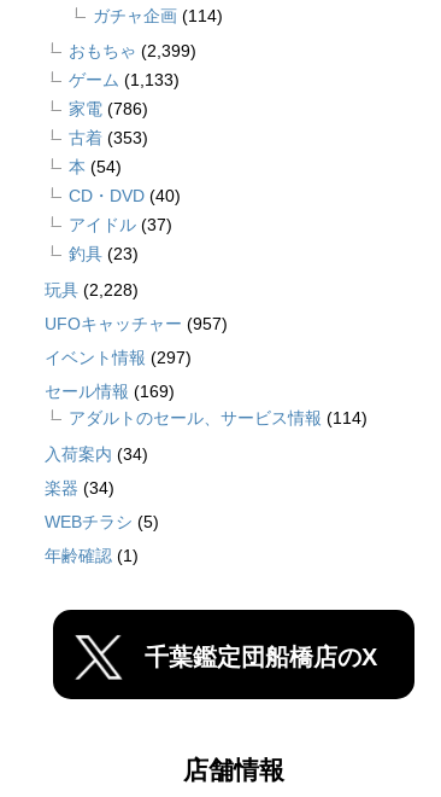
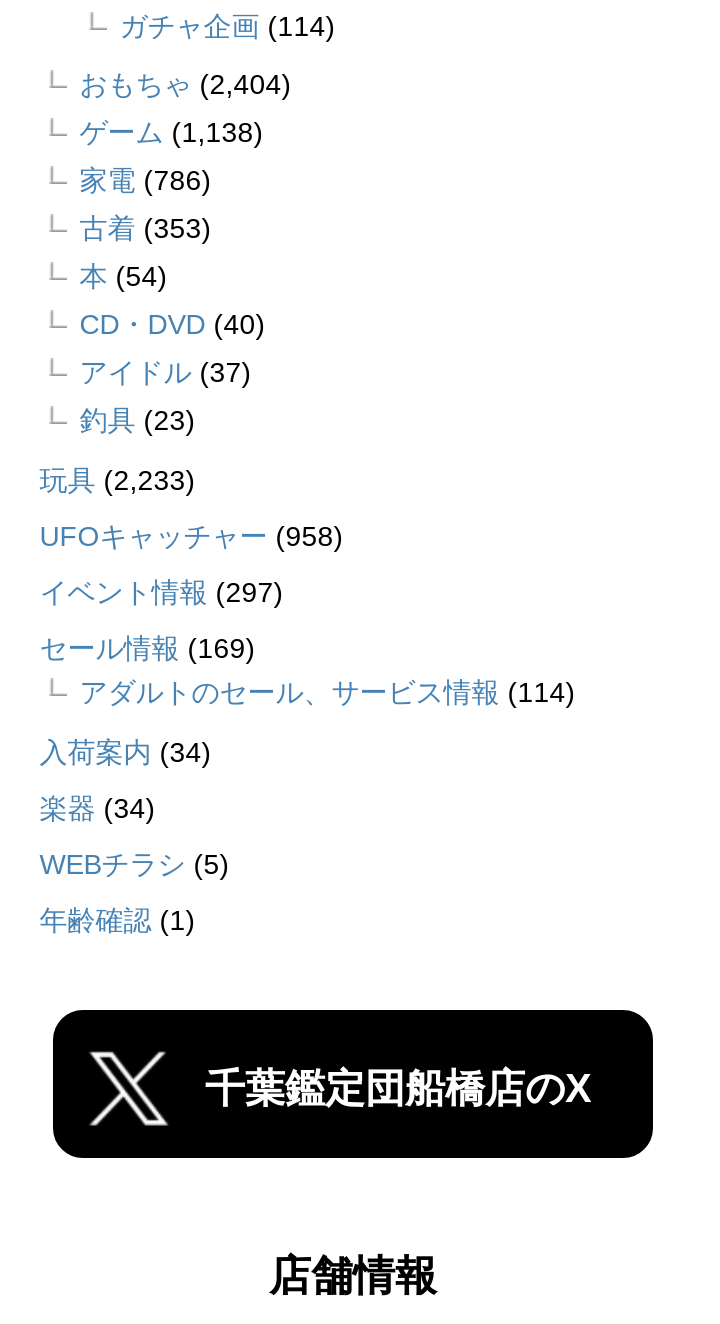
- おもちゃ(2,399)
+ おもちゃ(2,404)

- ゲーム(1,133)
+ ゲーム(1,138)

- 玩具(2,228)
+ 玩具(2,233)

- UFOキャッチャー(957)
+ UFOキャッチャー(958)
